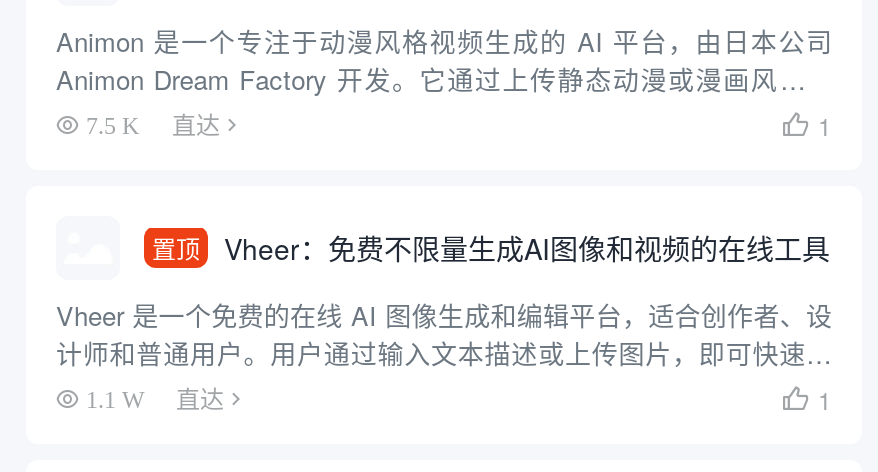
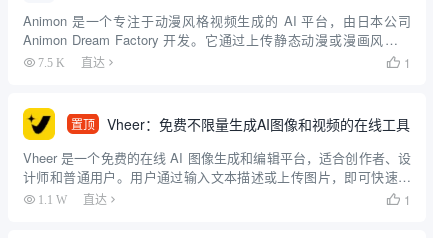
+ [image]
